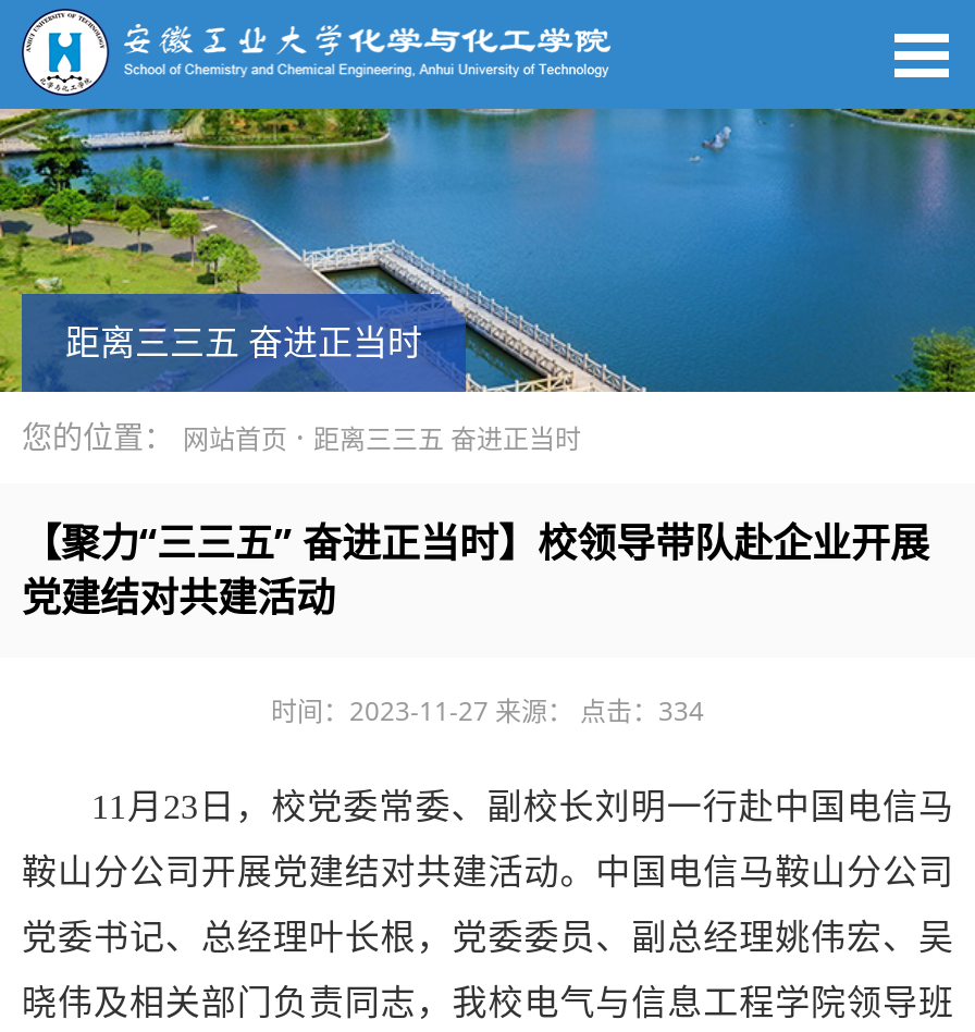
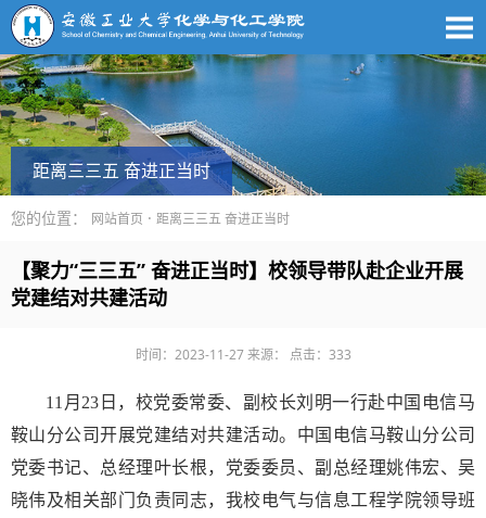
- 时间：2023-11-27 来源： 点击：334
+ 时间：2023-11-27 来源： 点击：333
